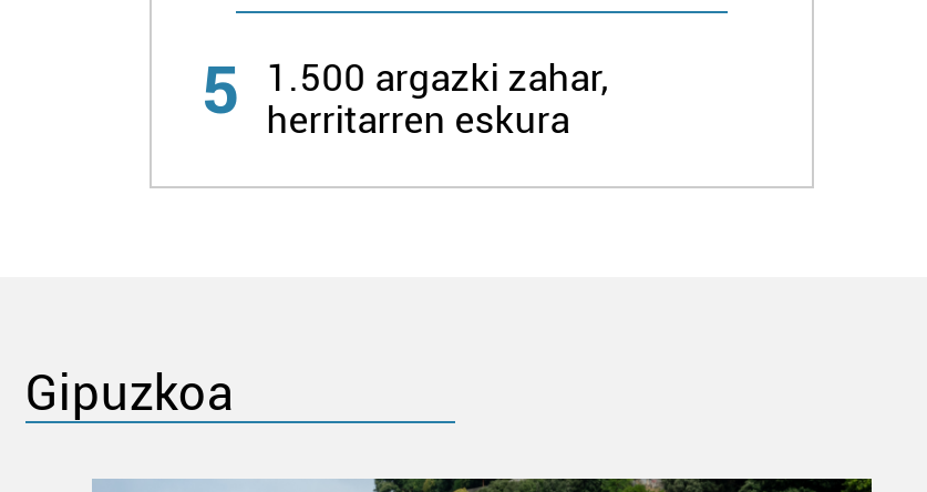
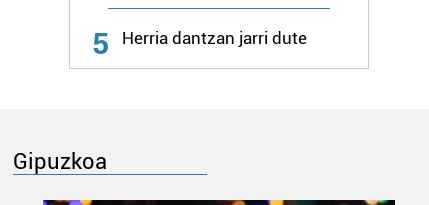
- 1.500 argazki zahar,
- herritarren eskura
+ Herria dantzan jarri dute
